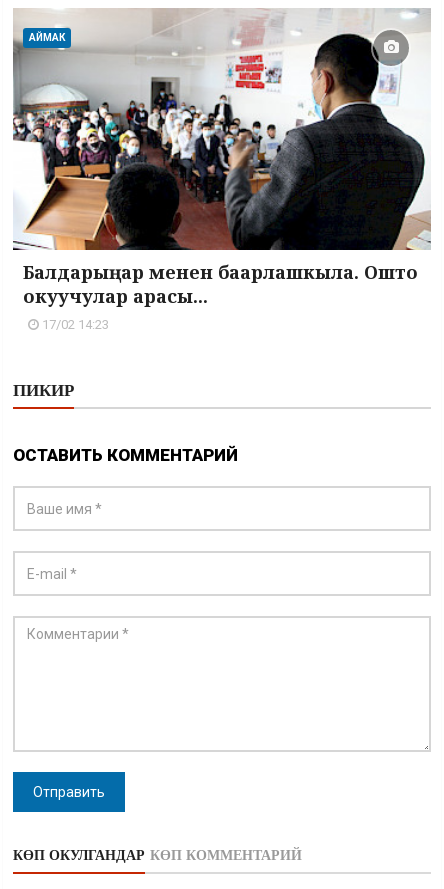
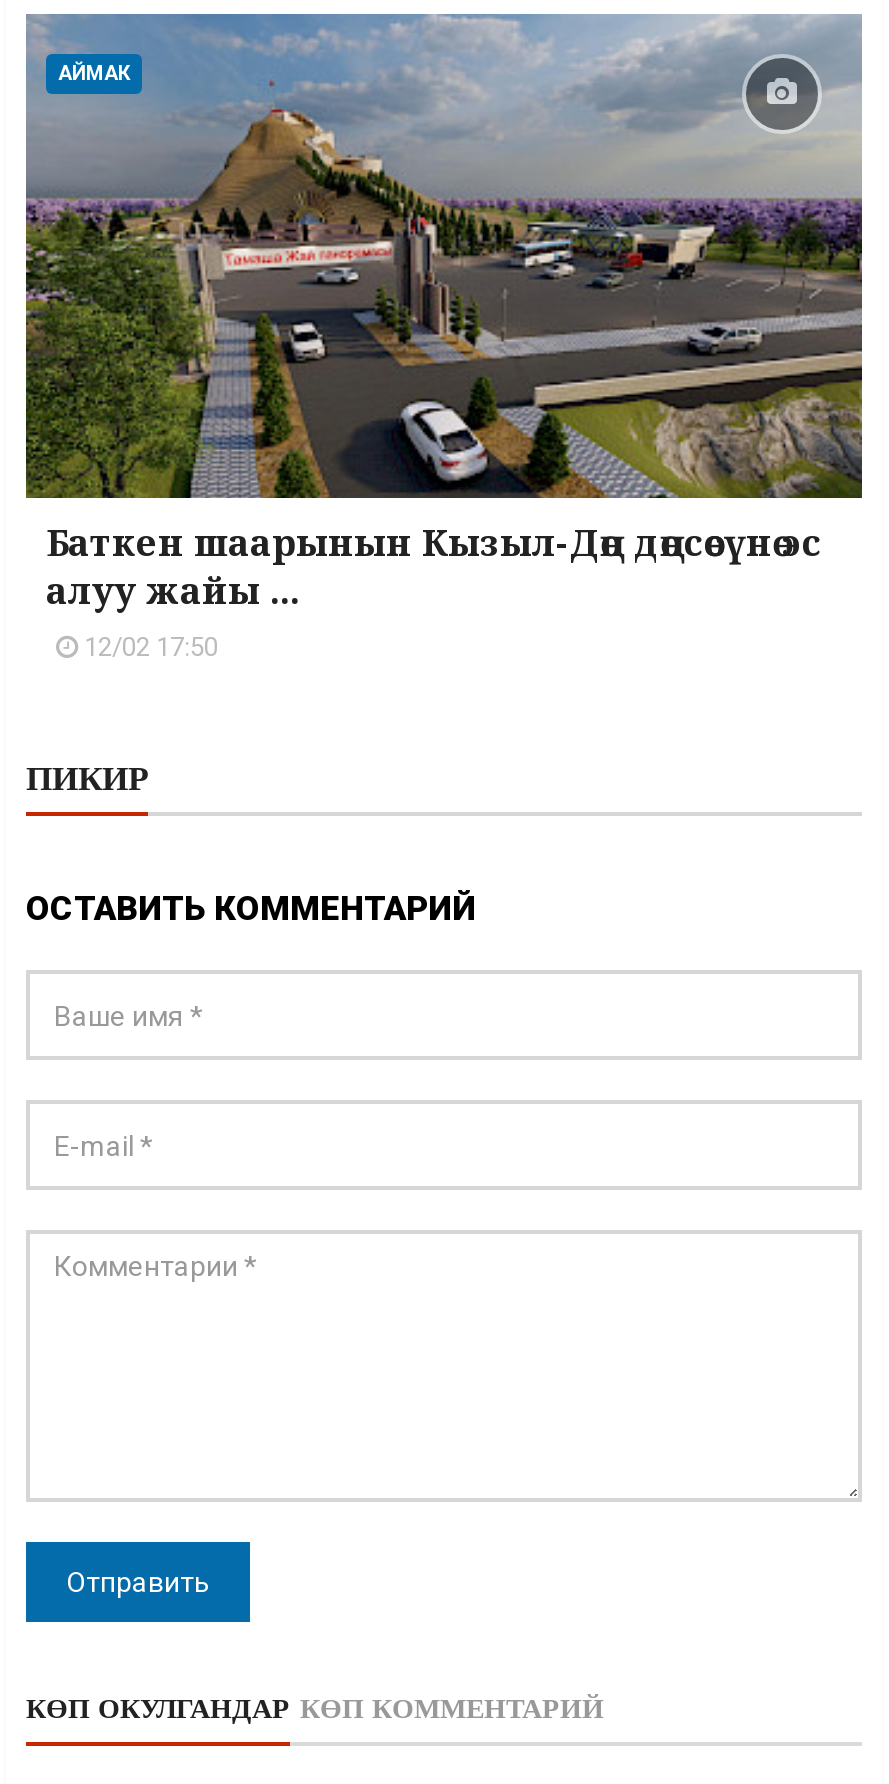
- [image]
- Балдарыңар менен баарлашкыла. Ошто
- окуучулар арасы...
- 17/02 14:23
+ [image]
+ Баткен шаарынын Кызыл-Дөң дөңсөөсүнө эс
+ алуу жайы ...
+ 12/02 17:50
